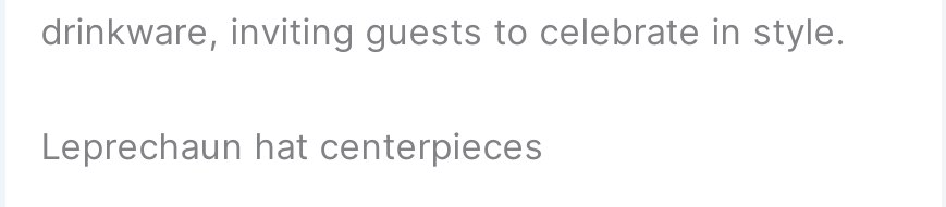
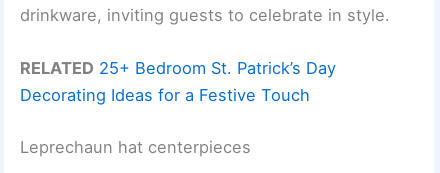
+ RELATED 25+ Bedroom St. Patrick’s Day
+ Decorating Ideas for a Festive Touch
